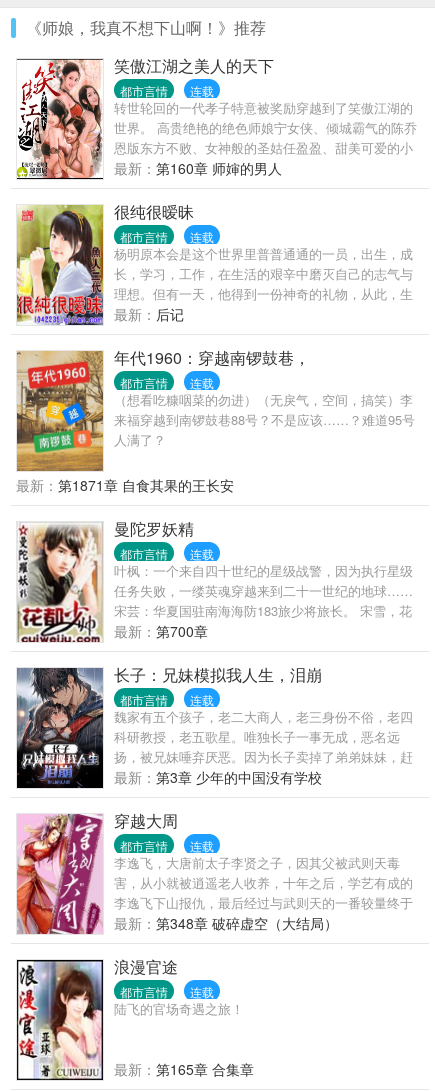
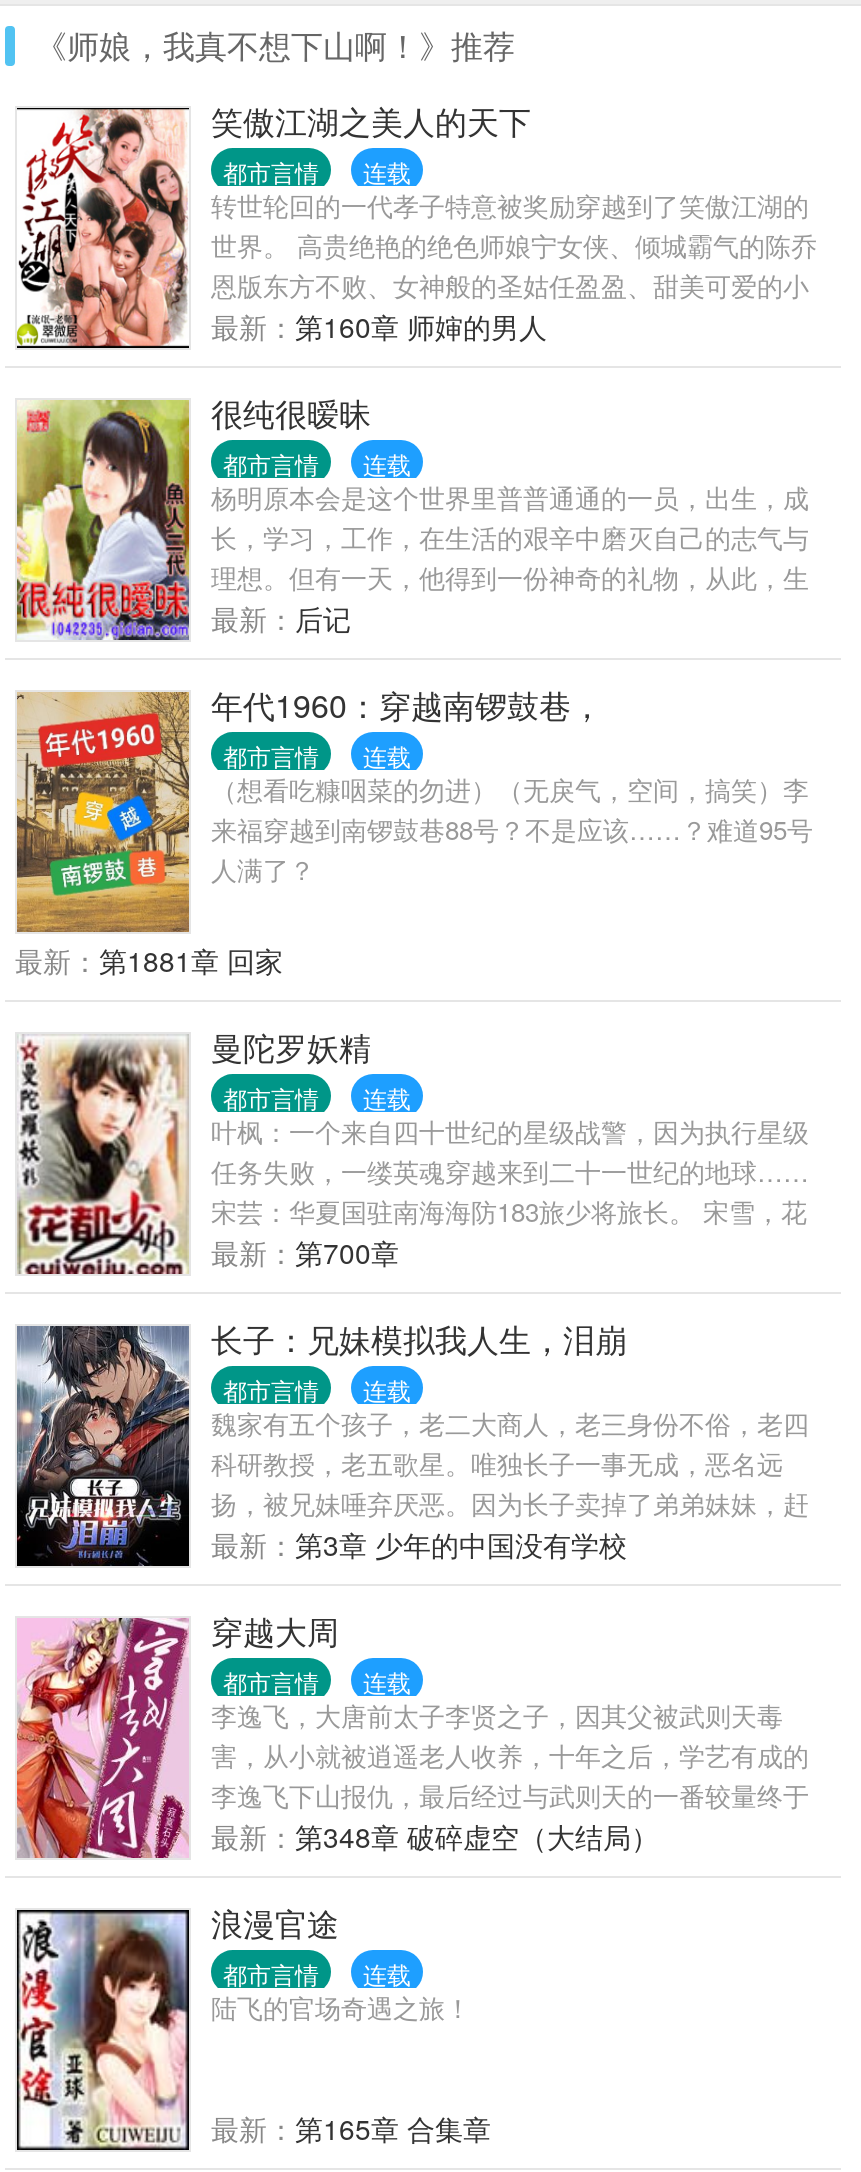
- 最新：第1871章 自食其果的王长安
+ 最新：第1881章 回家
